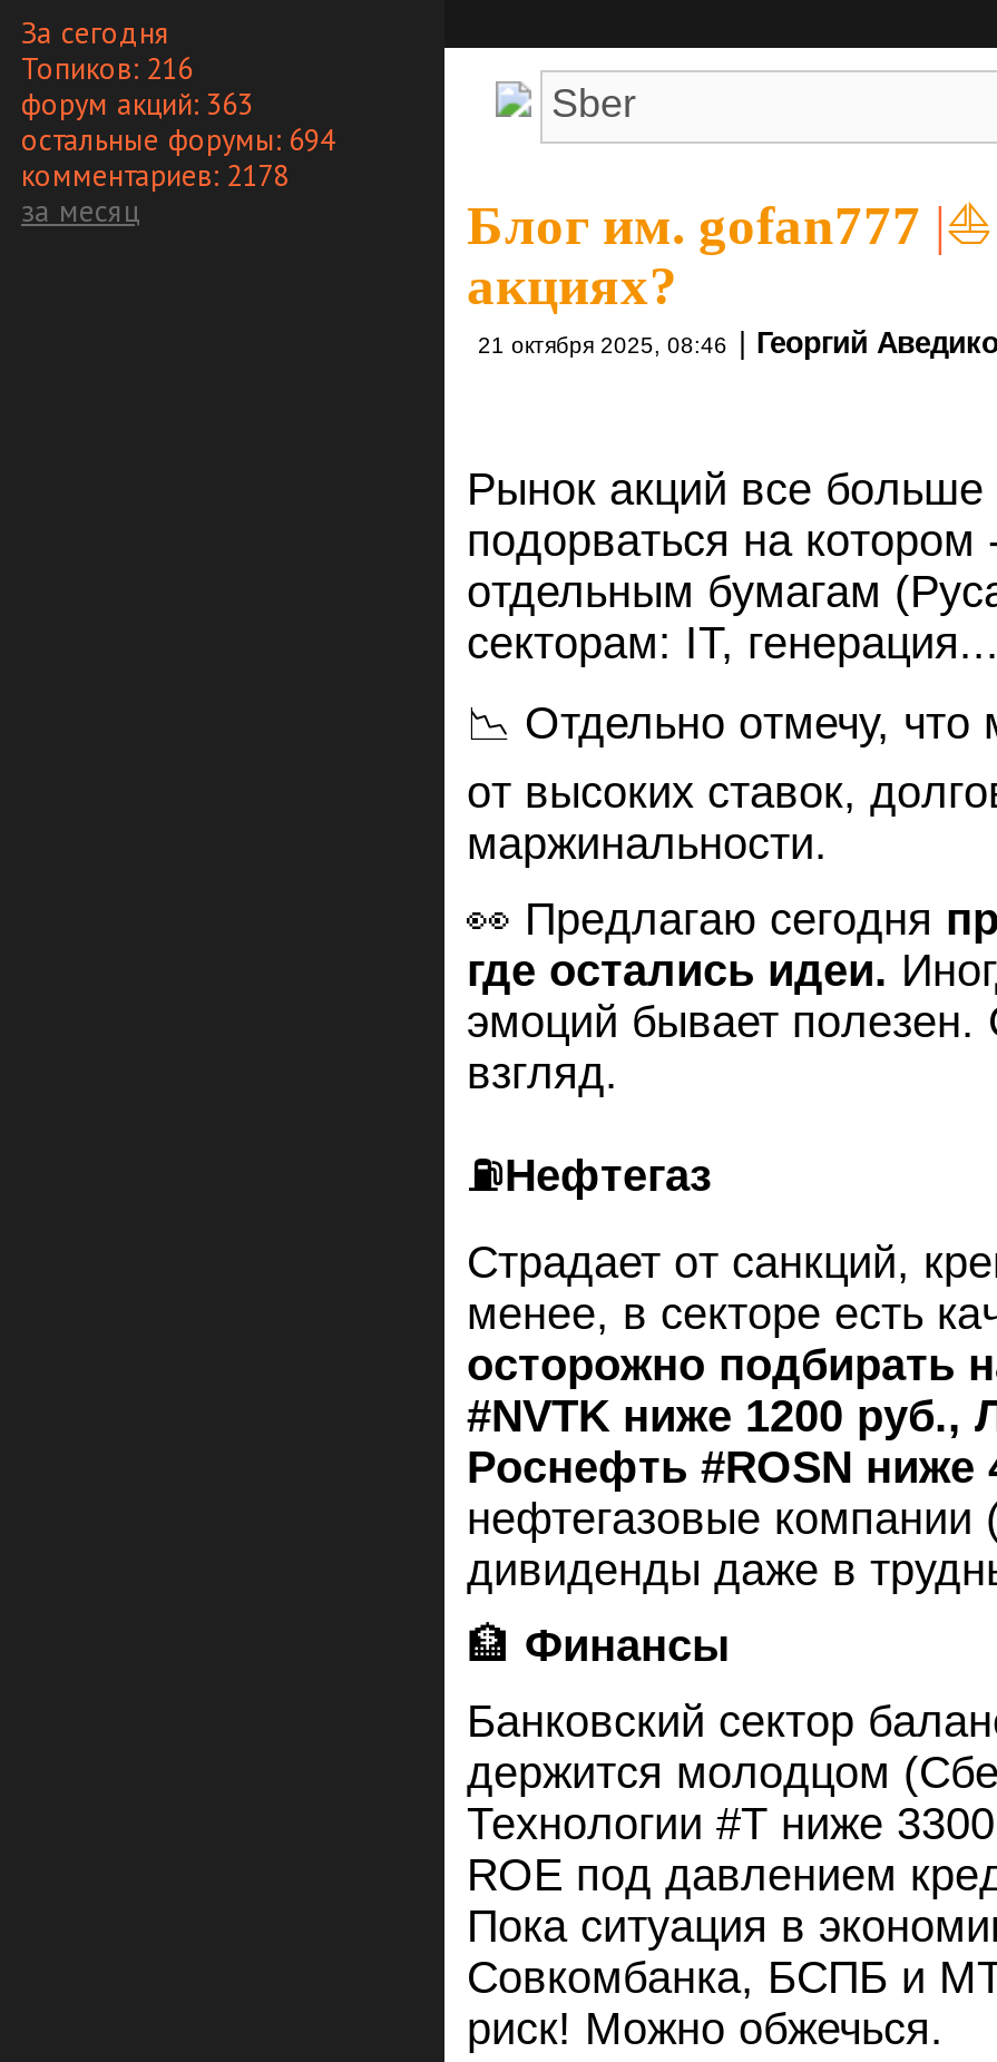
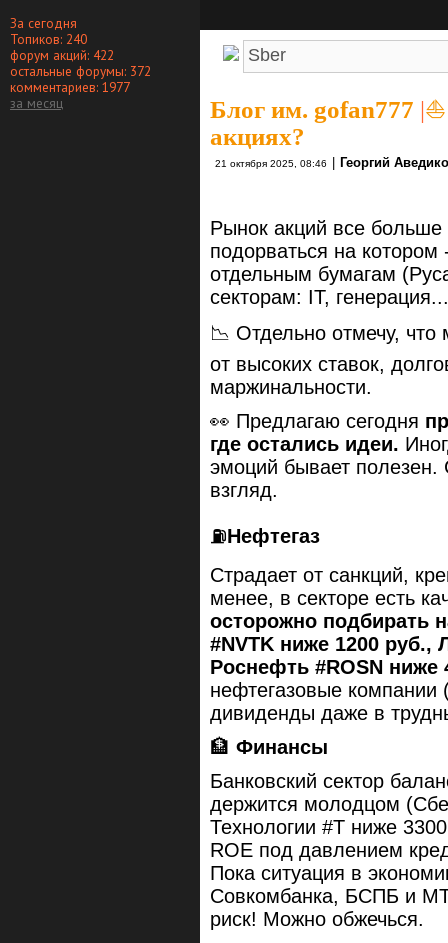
- Топиков: 216
+ Топиков: 240

- форум акций: 363
+ форум акций: 422

- остальные форумы: 694
+ остальные форумы: 372

- комментариев: 2178
+ комментариев: 1977
